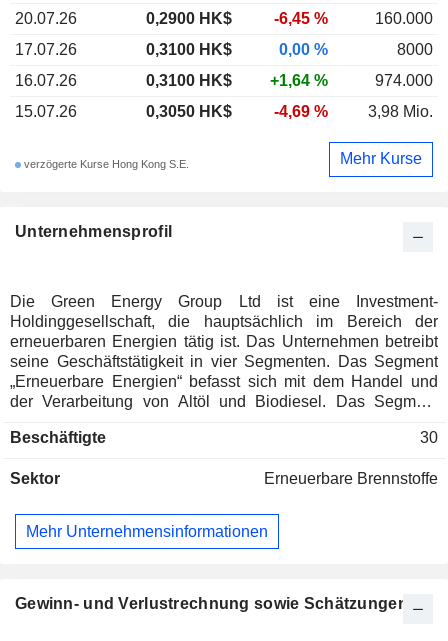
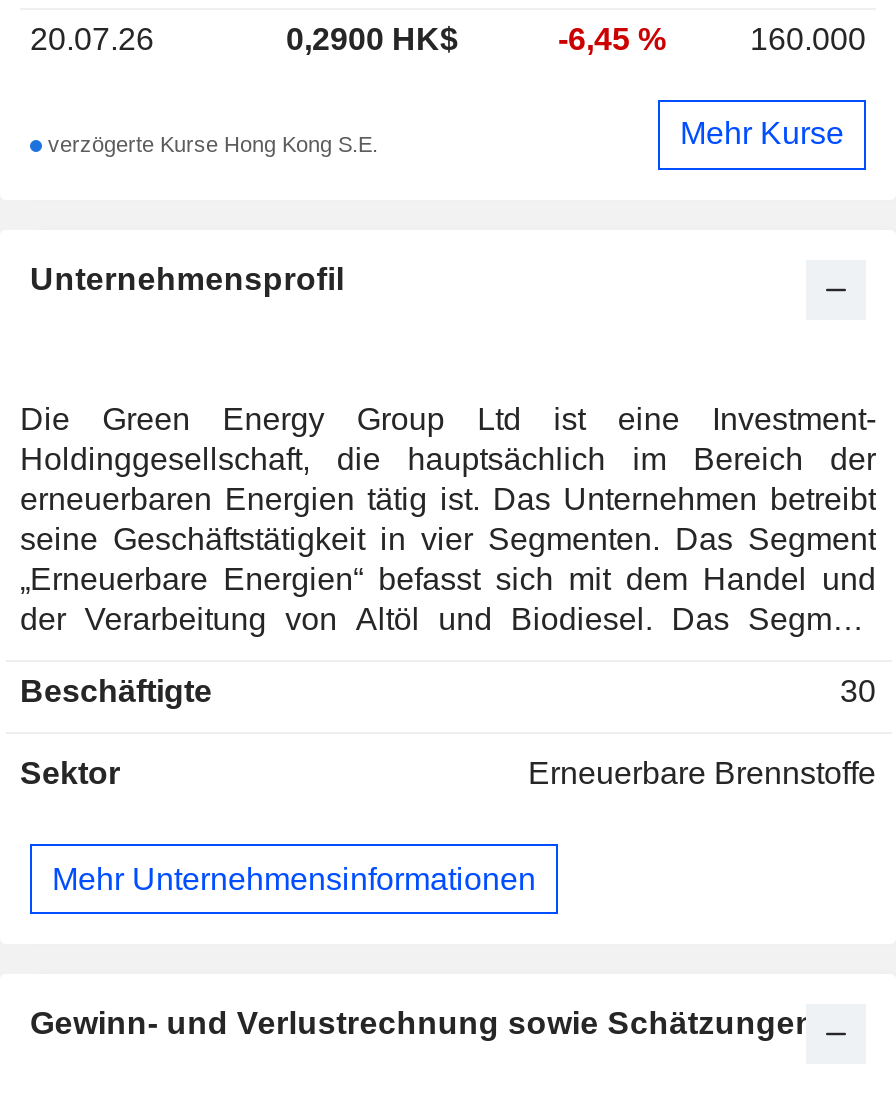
- 17.07.26
- 0,3100 HK$
- 0,00 %
- 8000
- 16.07.26
- 0,3100 HK$
- +1,64 %
- 974.000
- 15.07.26
- 0,3050 HK$
- -4,69 %
- 3,98 Mio.
